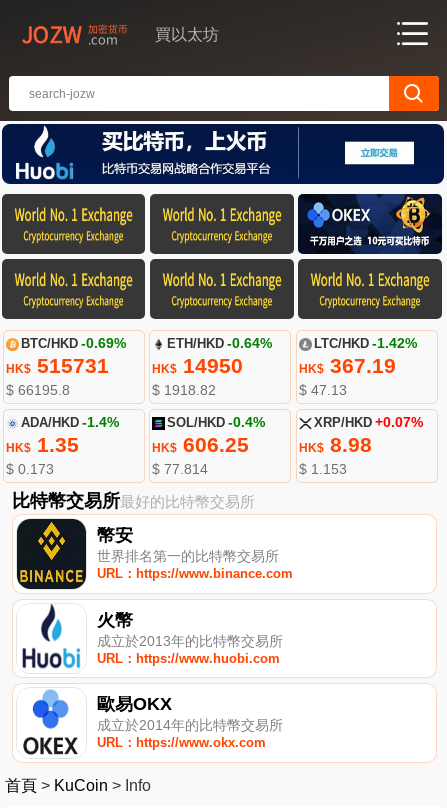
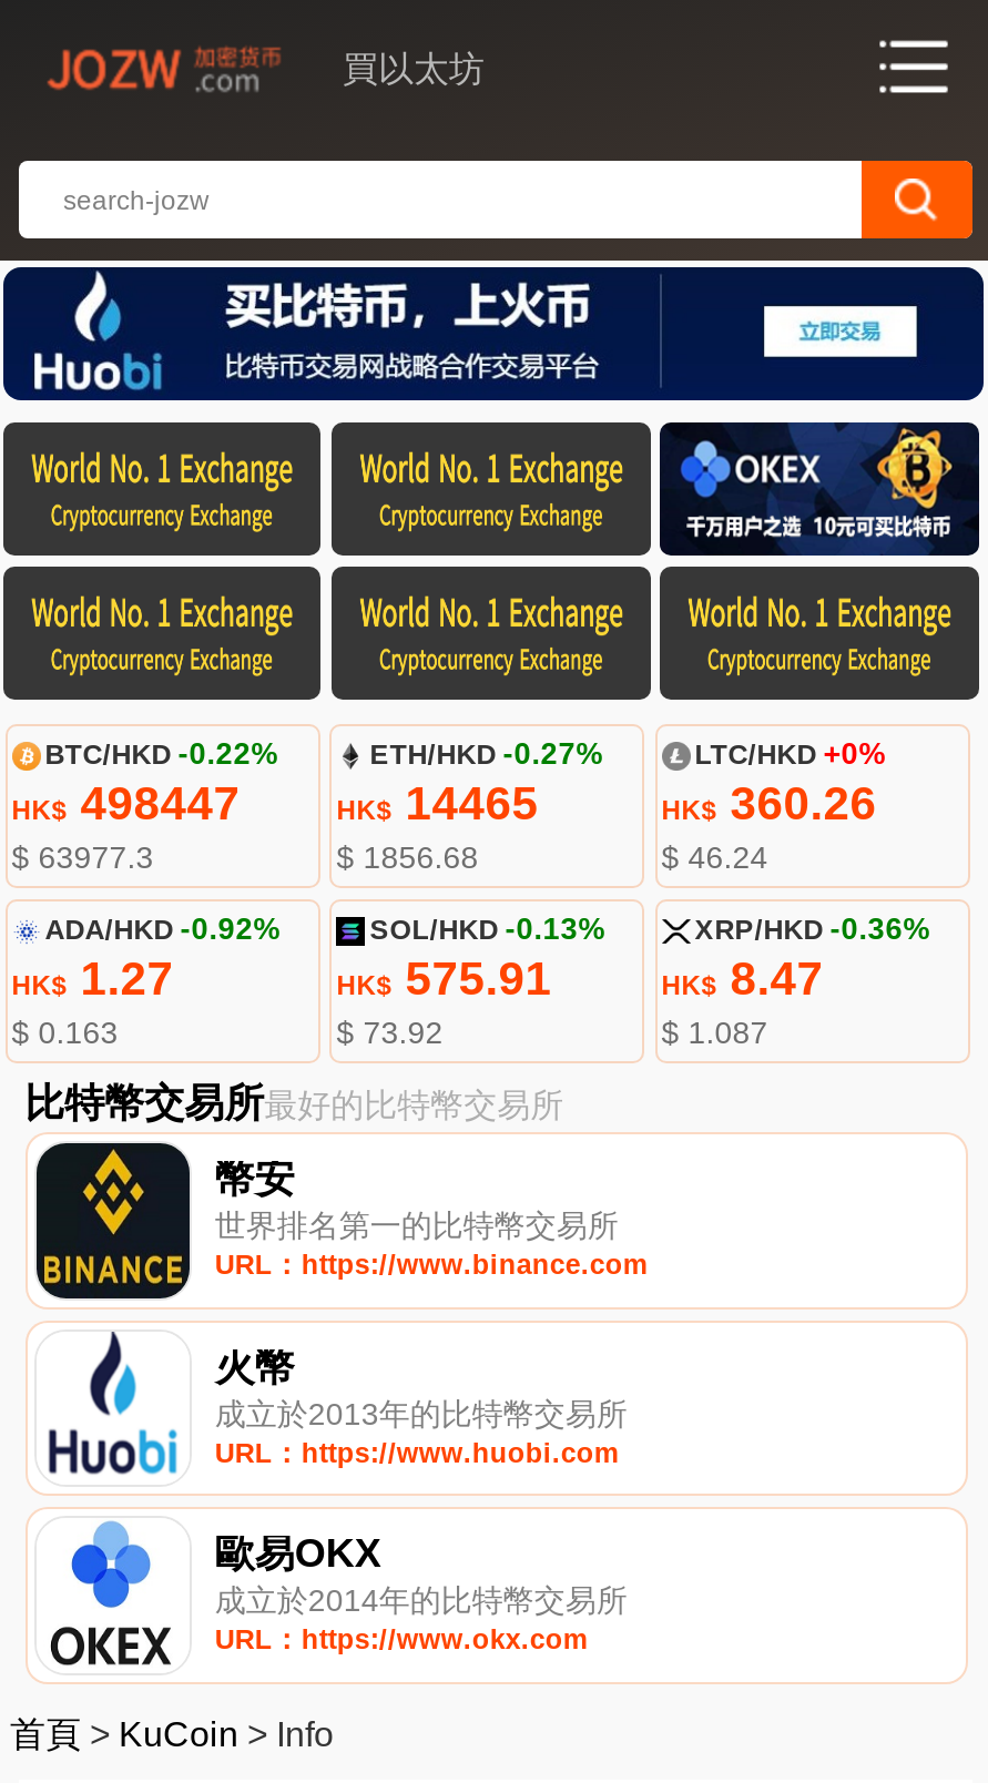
- BTC/HKD -0.69%
- HK$515731
- $ 66195.8
+ BTC/HKD -0.22%
+ HK$498447
+ $ 63977.3

- ETH/HKD -0.64%
- HK$14950
- $ 1918.82
+ ETH/HKD -0.27%
+ HK$14465
+ $ 1856.68

- LTC/HKD -1.42%
- HK$367.19
- $ 47.13
+ LTC/HKD +0%
+ HK$360.26
+ $ 46.24

- ADA/HKD -1.4%
- HK$1.35
- $ 0.173
+ ADA/HKD -0.92%
+ HK$1.27
+ $ 0.163

- SOL/HKD -0.4%
- HK$606.25
- $ 77.814
+ SOL/HKD -0.13%
+ HK$575.91
+ $ 73.92

- XRP/HKD +0.07%
- HK$8.98
- $ 1.153
+ XRP/HKD -0.36%
+ HK$8.47
+ $ 1.087
